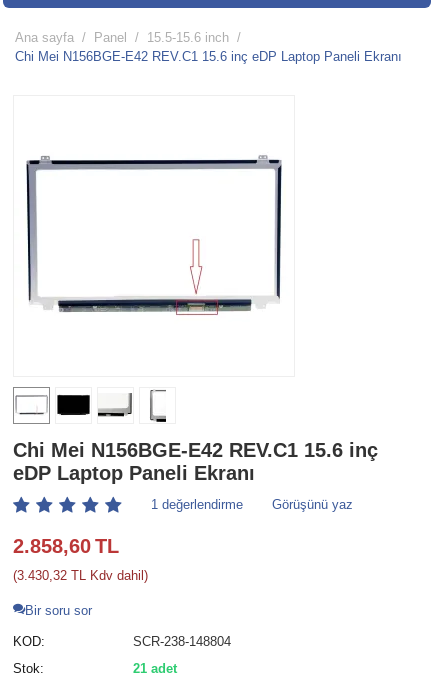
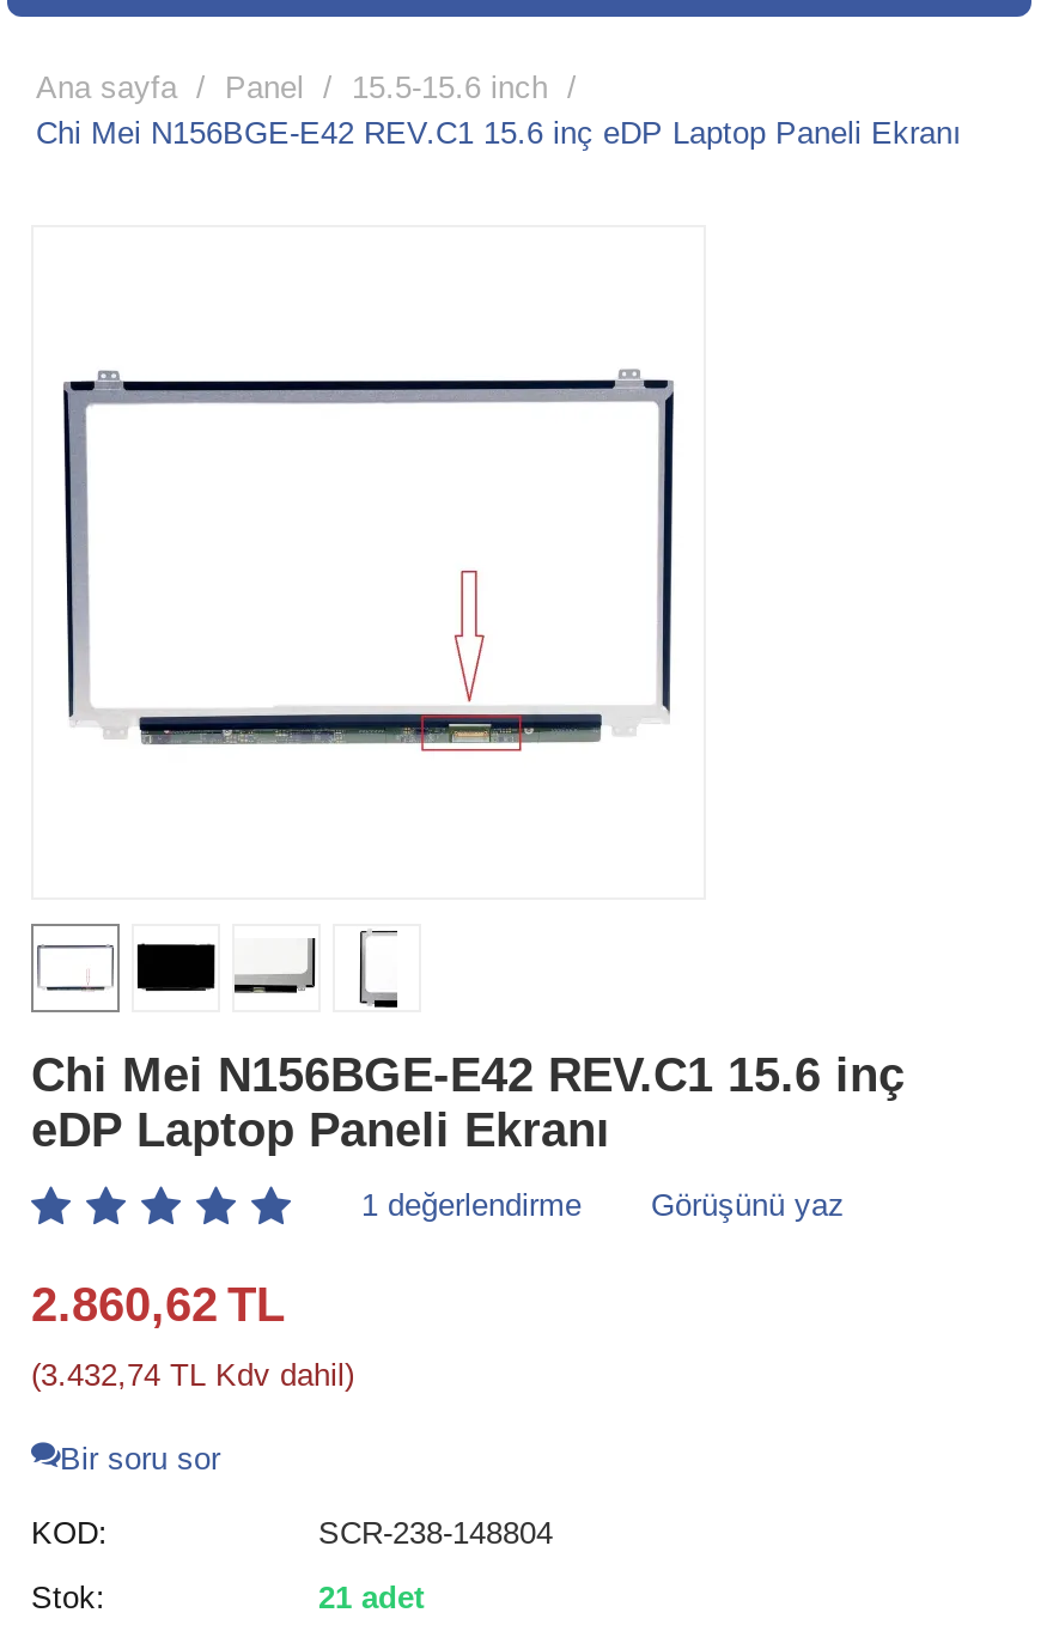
- 2.858,60 TL
+ 2.860,62 TL

- (3.430,32 TL Kdv dahil)
+ (3.432,74 TL Kdv dahil)
